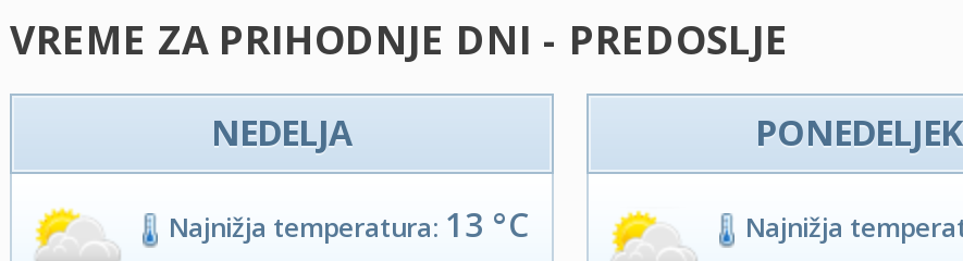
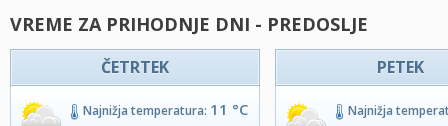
- NEDELJA
+ ČETRTEK

- PONEDELJEK
+ PETEK

- Najnižja temperatura: 13 °C
+ Najnižja temperatura: 11 °C
